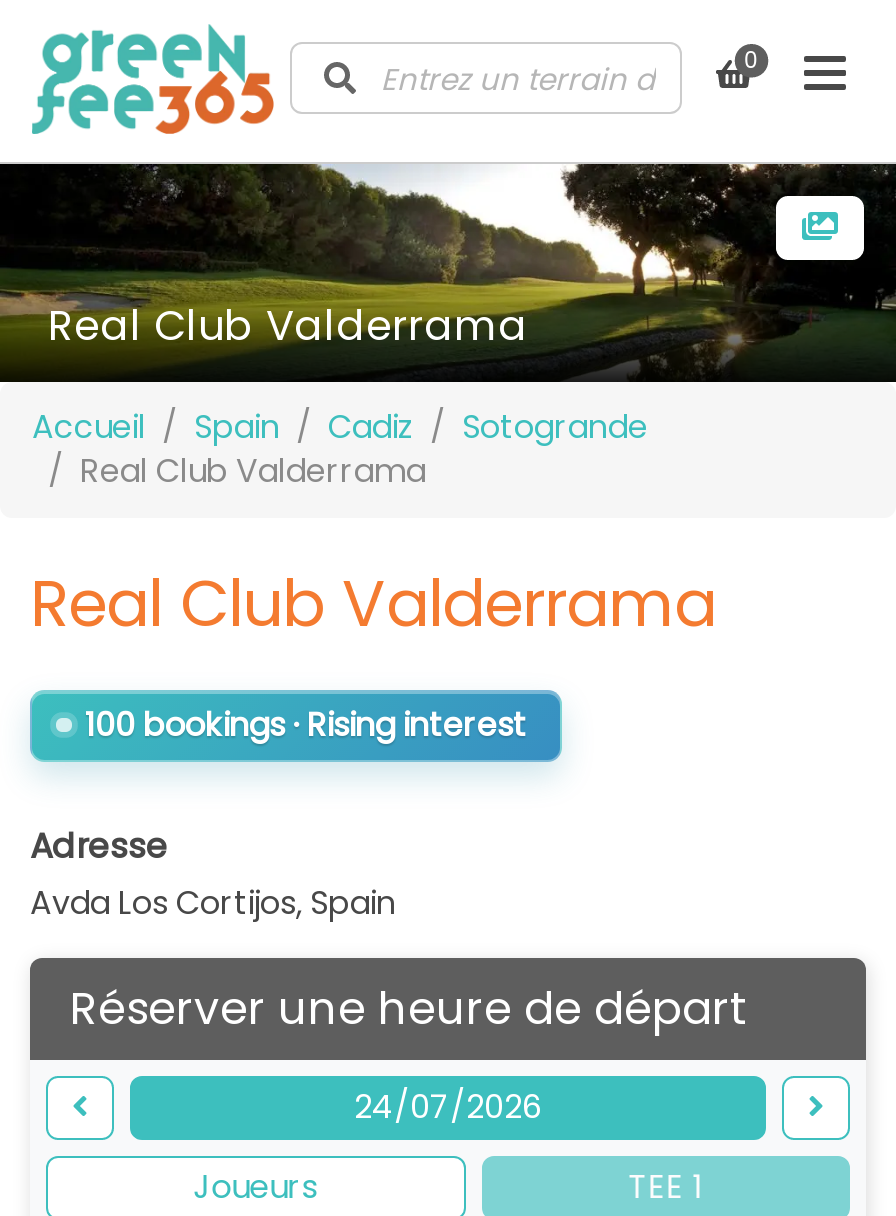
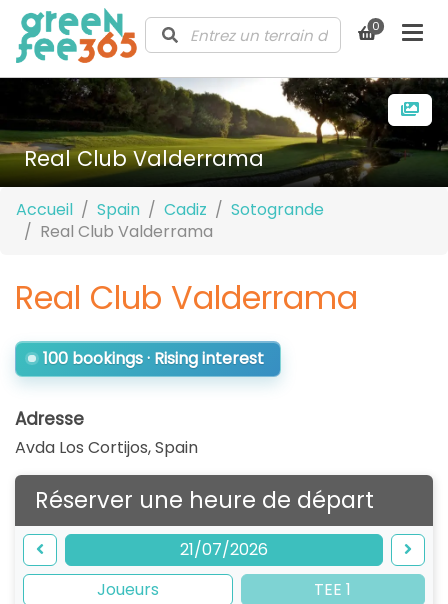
- 24/07/2026
+ 21/07/2026
